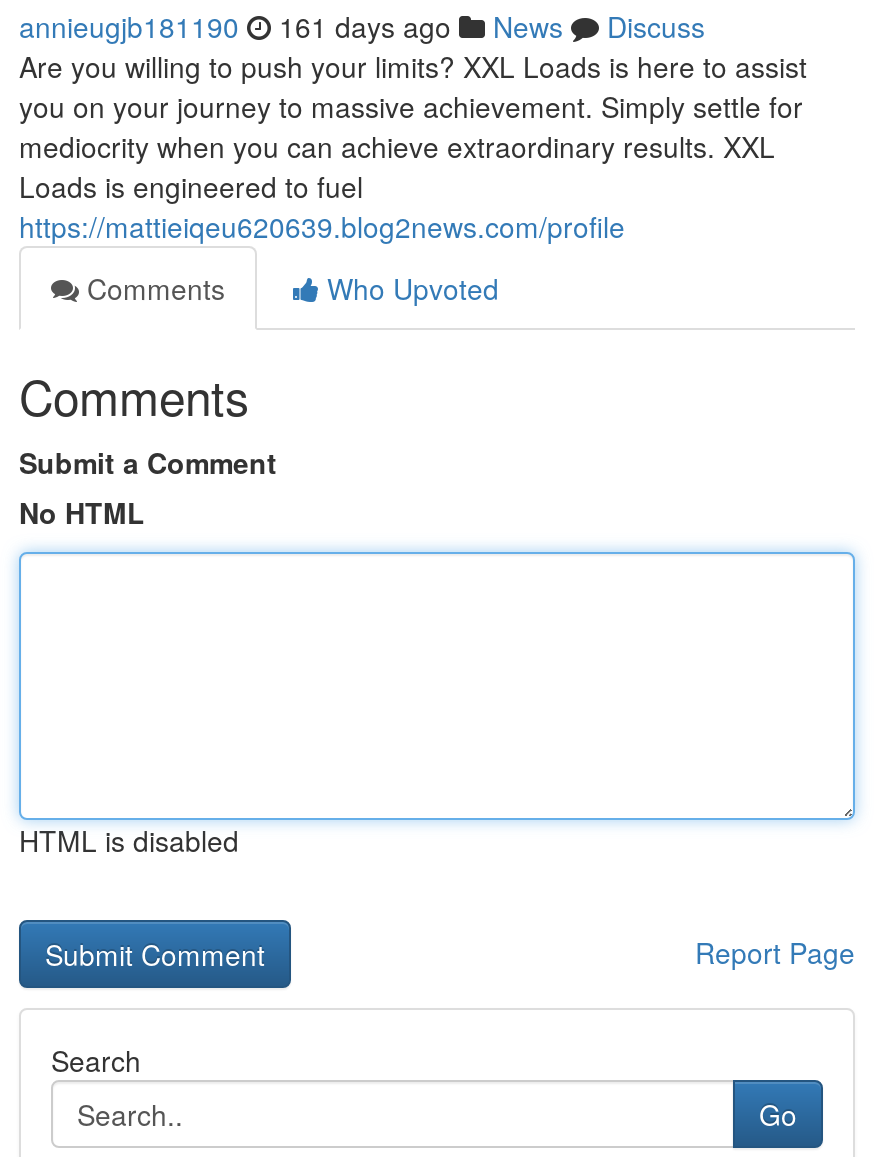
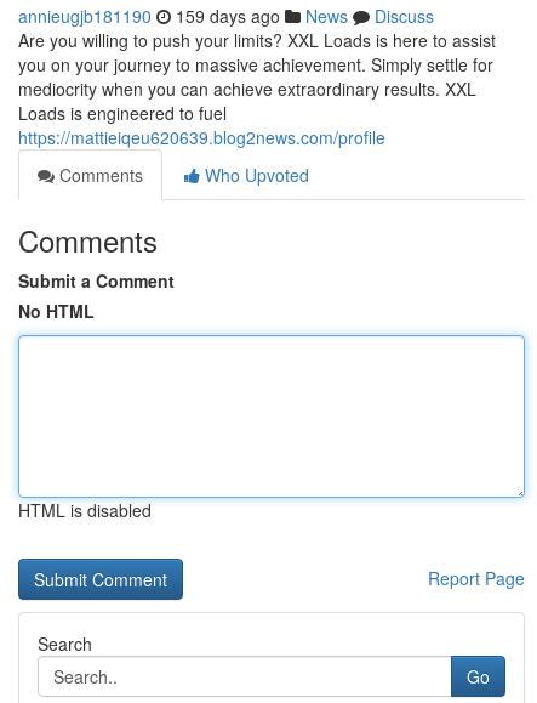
- annieugjb181190 161 days ago News Discuss
+ annieugjb181190 159 days ago News Discuss
